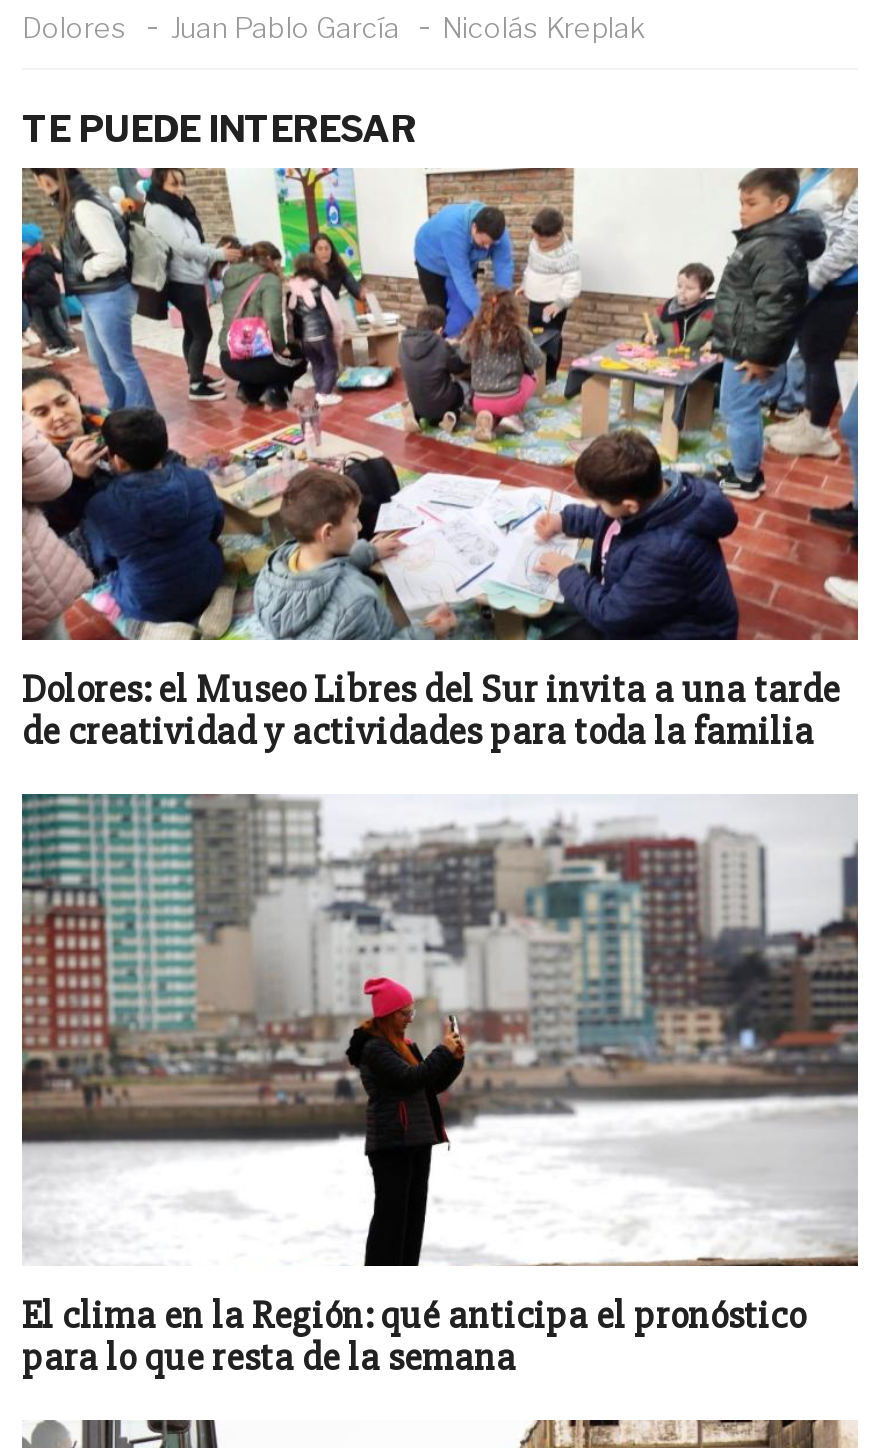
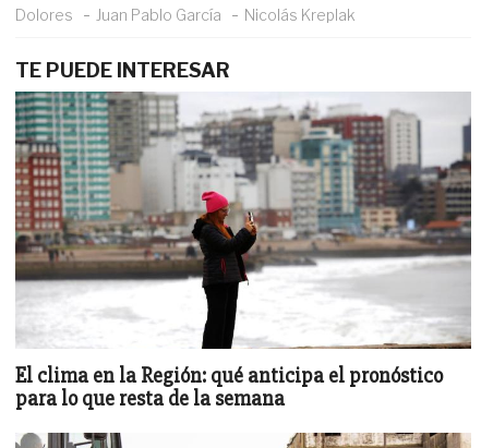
- [image]
- Dolores: el Museo Libres del Sur invita a una tarde
- de creatividad y actividades para toda la familia
